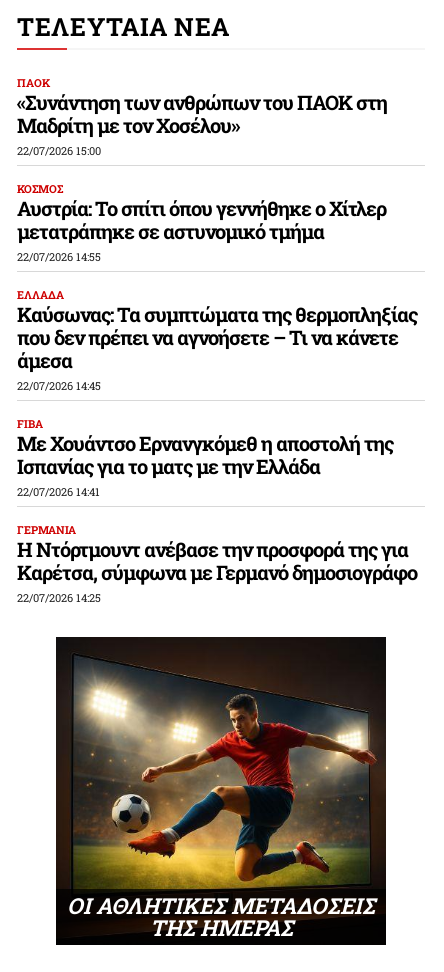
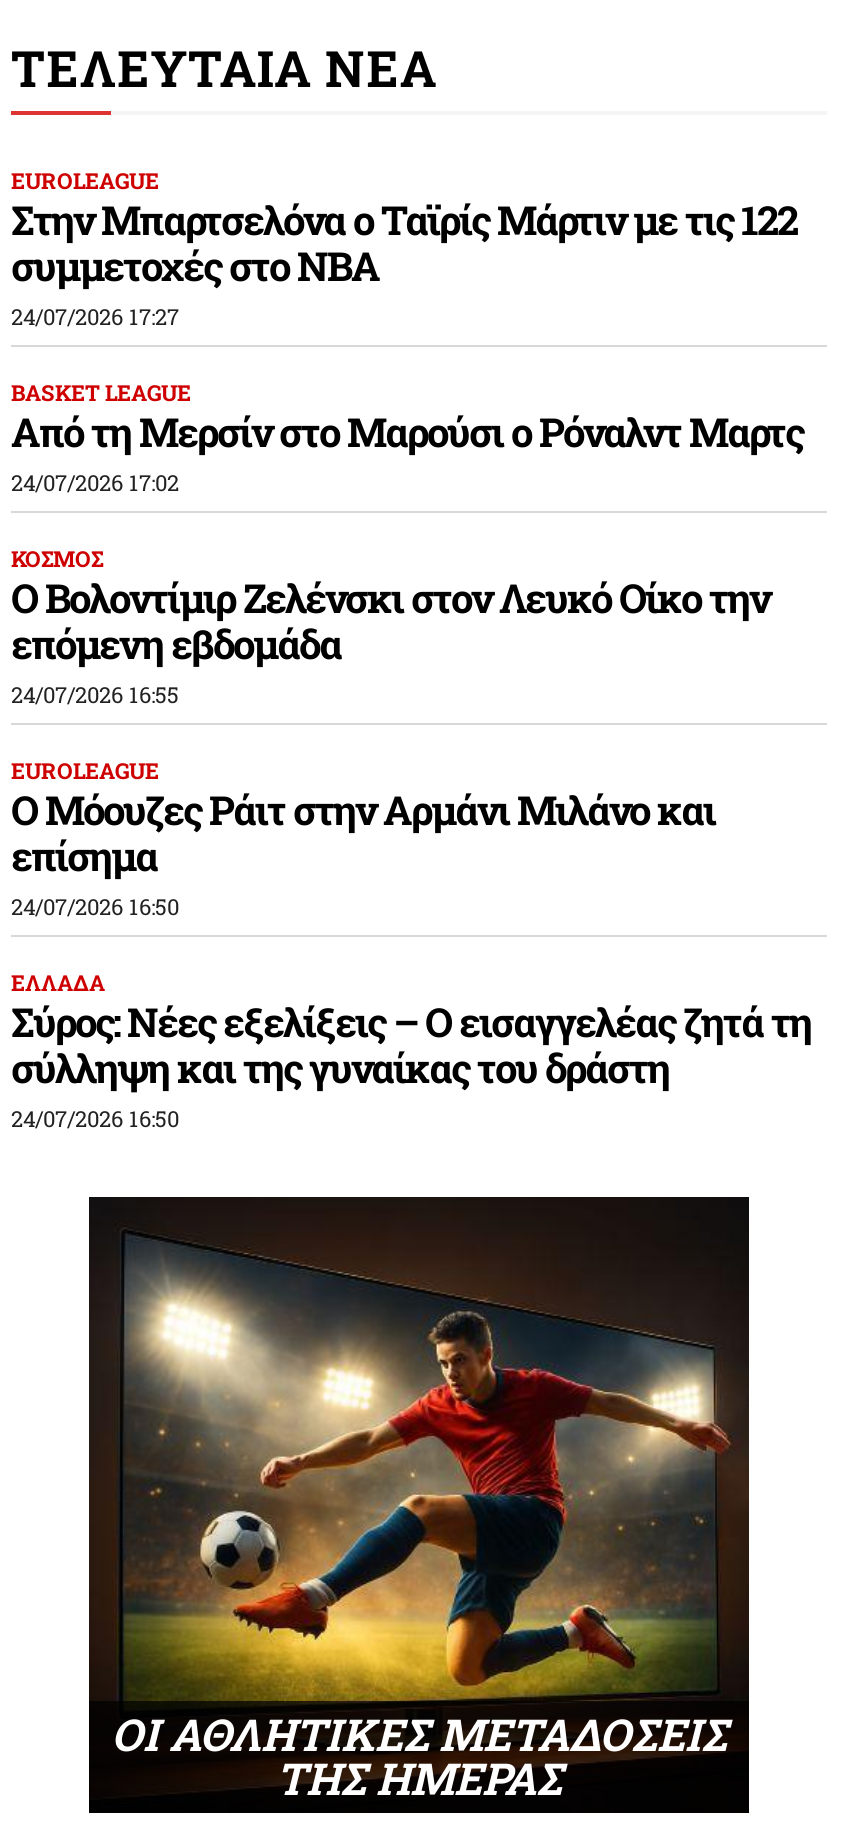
- ΠΑΟΚ
- «Συνάντηση των ανθρώπων του ΠΑΟΚ στη
- Μαδρίτη με τον Χοσέλου»
- 22/07/2026 15:00
+ EUROLEAGUE
+ Στην Μπαρτσελόνα ο Ταϊρίς Μάρτιν με τις 122
+ συμμετοχές στο NBA
+ 24/07/2026 17:27
+ BASKET LEAGUE
+ Από τη Μερσίν στο Μαρούσι ο Ρόναλντ Μαρτς
+ 24/07/2026 17:02

moved down: ΚΟΣΜΟΣ

- Αυστρία: Το σπίτι όπου γεννήθηκε ο Χίτλερ
- μετατράπηκε σε αστυνομικό τμήμα
- 22/07/2026 14:55
+ Ο Βολοντίμιρ Ζελένσκι στον Λευκό Οίκο την
+ επόμενη εβδομάδα
+ 24/07/2026 16:55
+ EUROLEAGUE
+ Ο Μόουζες Ράιτ στην Αρμάνι Μιλάνο και
+ επίσημα
+ 24/07/2026 16:50

moved down: ΕΛΛΑΔΑ

- Καύσωνας: Τα συμπτώματα της θερμοπληξίας
- που δεν πρέπει να αγνοήσετε – Τι να κάνετε
- άμεσα
- 22/07/2026 14:45
- FIBA
- Με Χουάντσο Ερνανγκόμεθ η αποστολή της
- Ισπανίας για το ματς με την Ελλάδα
- 22/07/2026 14:41
- ΓΕΡΜΑΝΙΑ
- Η Ντόρτμουντ ανέβασε την προσφορά της για
- Καρέτσα, σύμφωνα με Γερμανό δημοσιογράφο
- 22/07/2026 14:25
+ Σύρος: Νέες εξελίξεις – Ο εισαγγελέας ζητά τη
+ σύλληψη και της γυναίκας του δράστη
+ 24/07/2026 16:50
